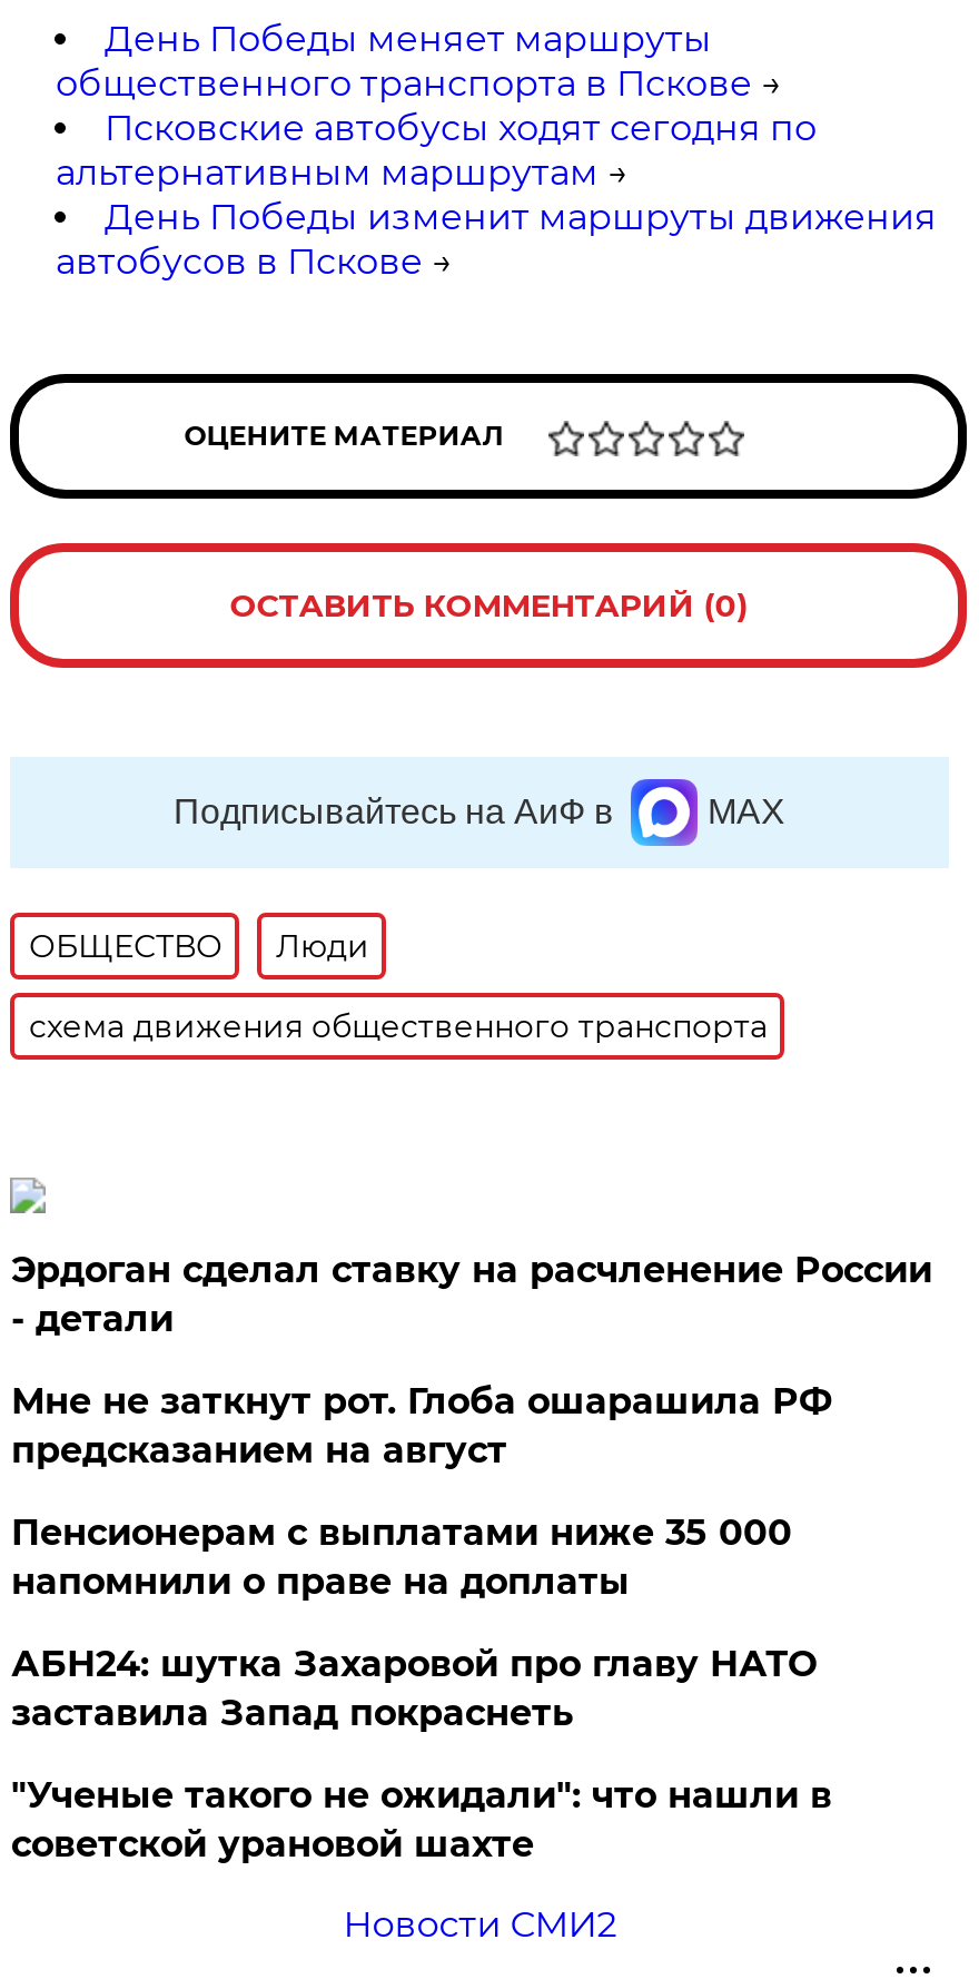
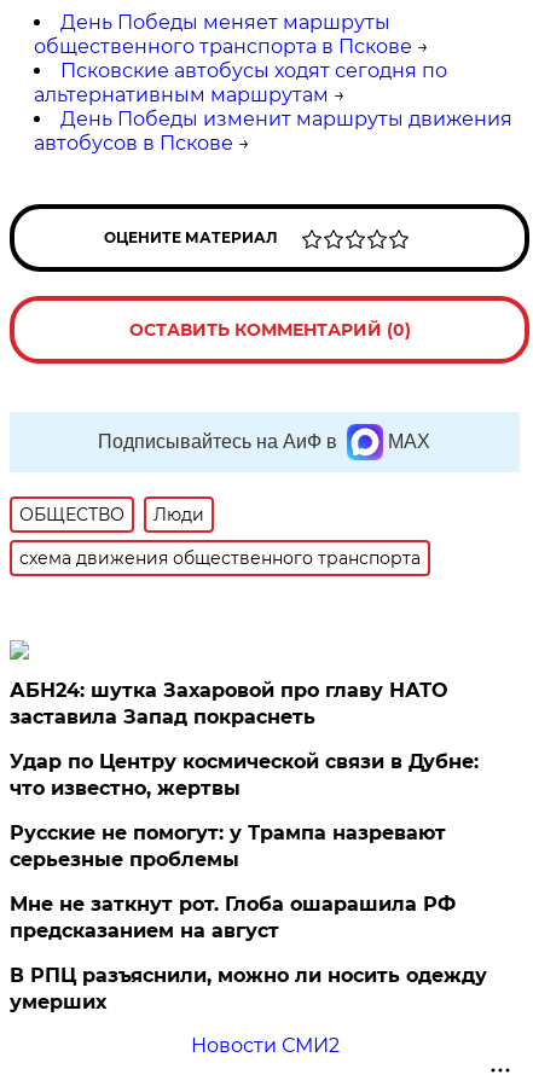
- Эрдоган сделал ставку на расчленение России
- - детали
- Пенсионерам с выплатами ниже 35 000
- напомнили о праве на доплаты

moved down: Мне не заткнут рот. Глоба ошарашила РФ | предсказанием на август

moved up: АБН24: шутка Захаровой про главу НАТО | заставила Запад покраснеть

- "Ученые такого не ожидали": что нашли в
- советской урановой шахте
+ Удар по Центру космической связи в Дубне:
+ что известно, жертвы
+ Русские не помогут: у Трампа назревают
+ серьезные проблемы
+ В РПЦ разъяснили, можно ли носить одежду
+ умерших
